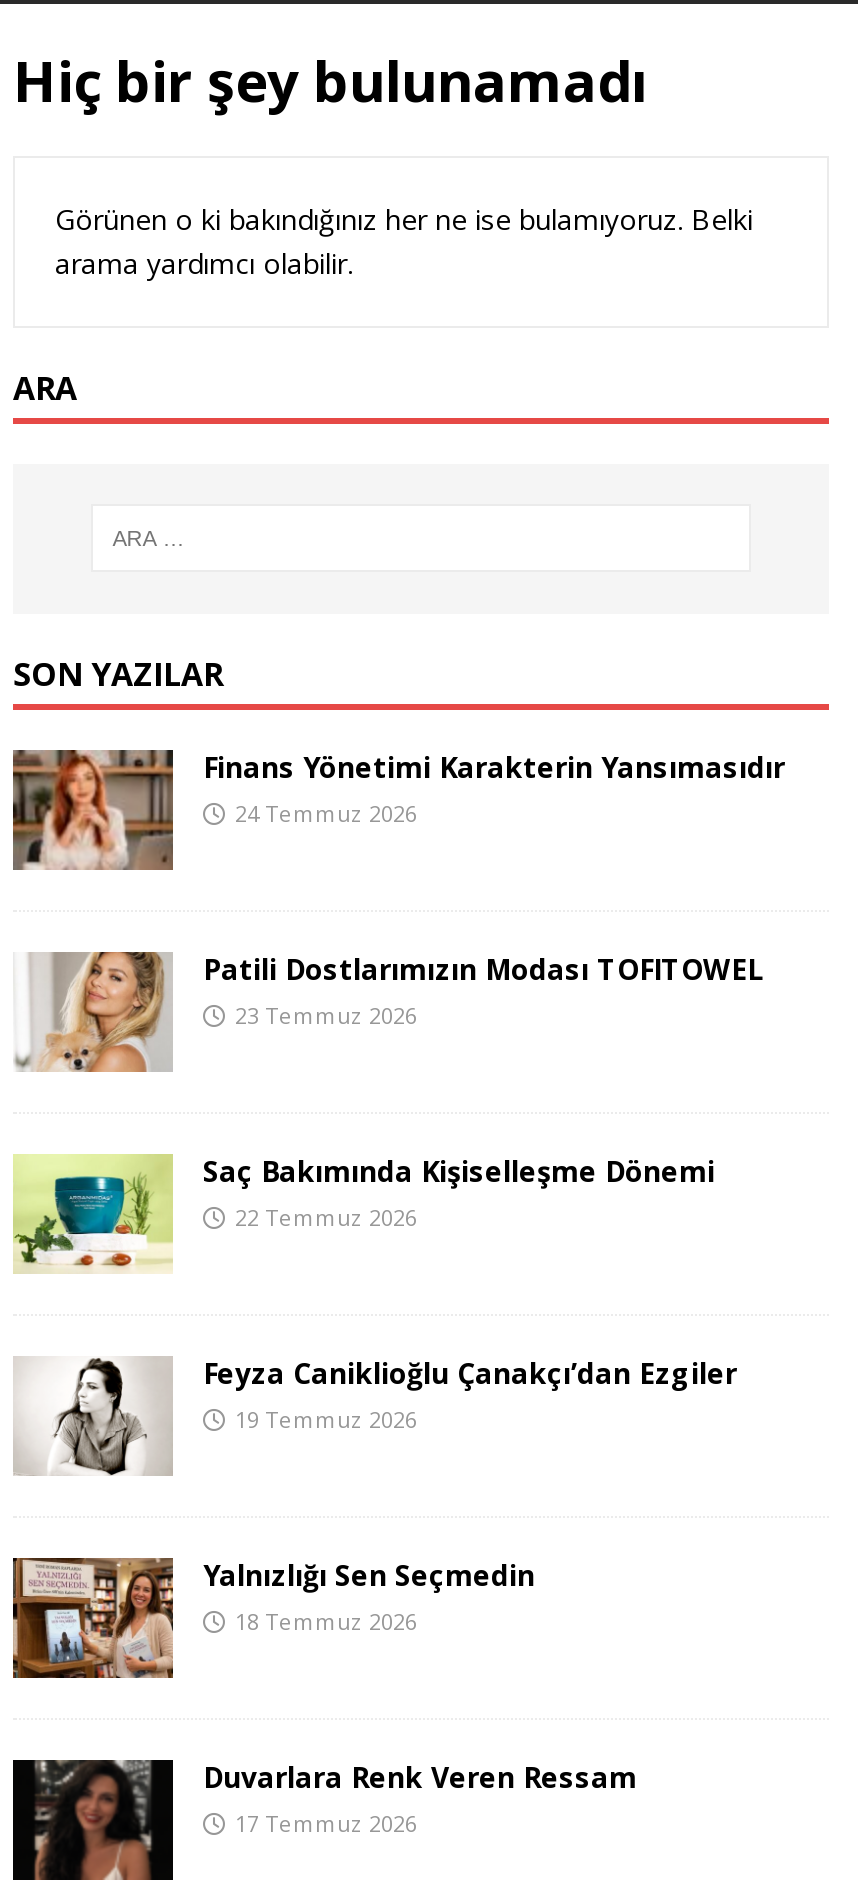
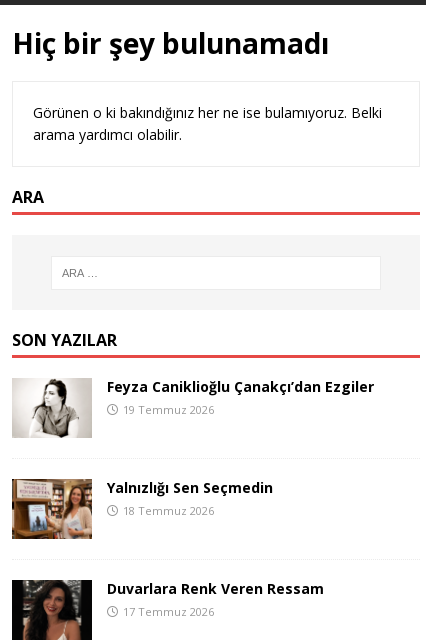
- [image]
- Finans Yönetimi Karakterin Yansımasıdır
- 24 Temmuz 2026

- [image]
- Patili Dostlarımızın Modası TOFITOWEL
- 23 Temmuz 2026

- [image]
- Saç Bakımında Kişiselleşme Dönemi
- 22 Temmuz 2026
